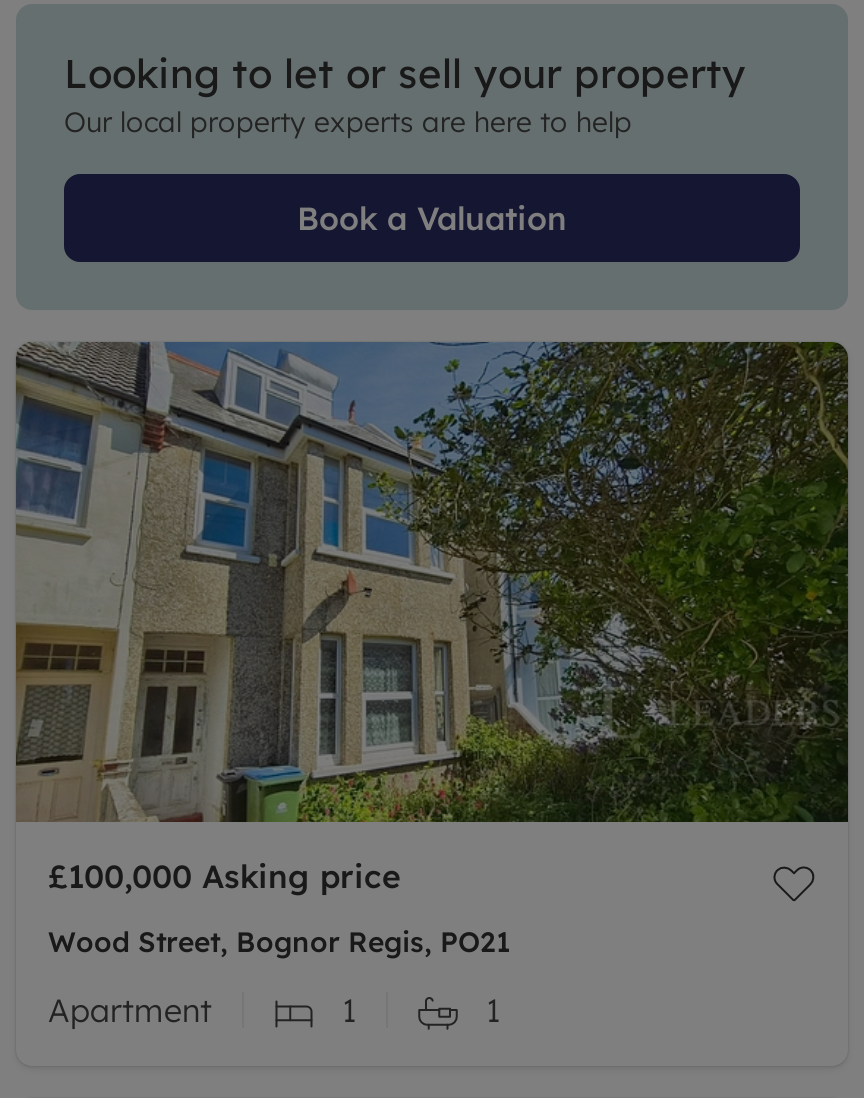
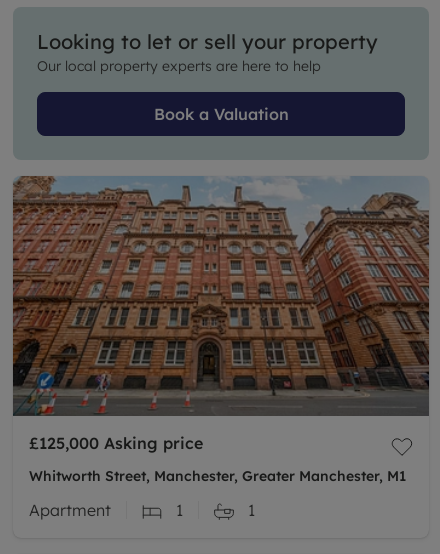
- [image]
- £100,000 Asking price
+ [image]
+ £125,000 Asking price

- Wood Street, Bognor Regis, PO21
+ Whitworth Street, Manchester, Greater Manchester, M1
